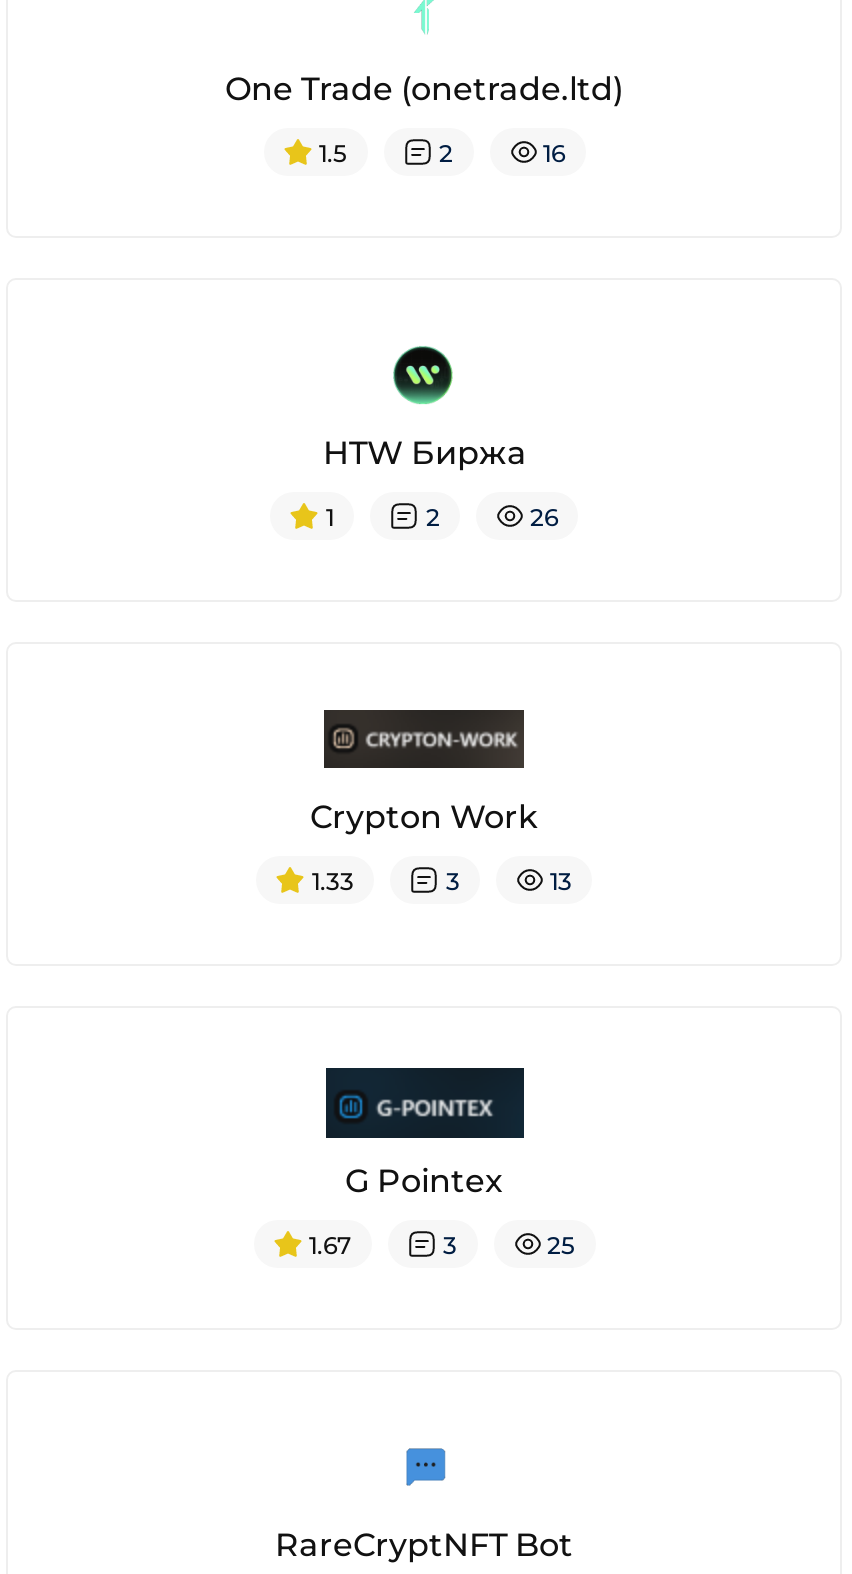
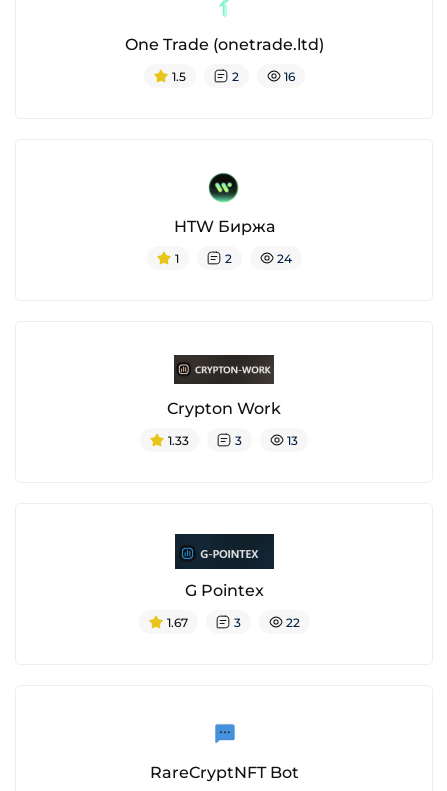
- 26
+ 24

- 25
+ 22
